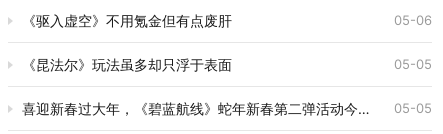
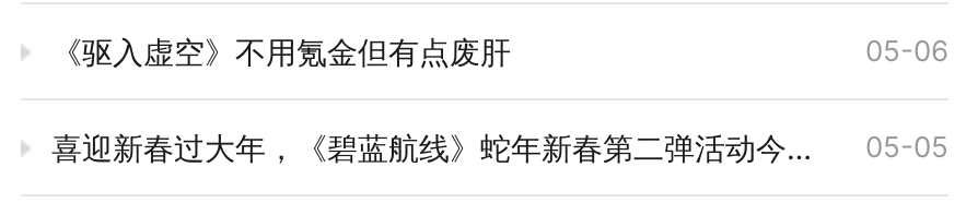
- 《昆法尔》玩法虽多却只浮于表面
- 05-05
